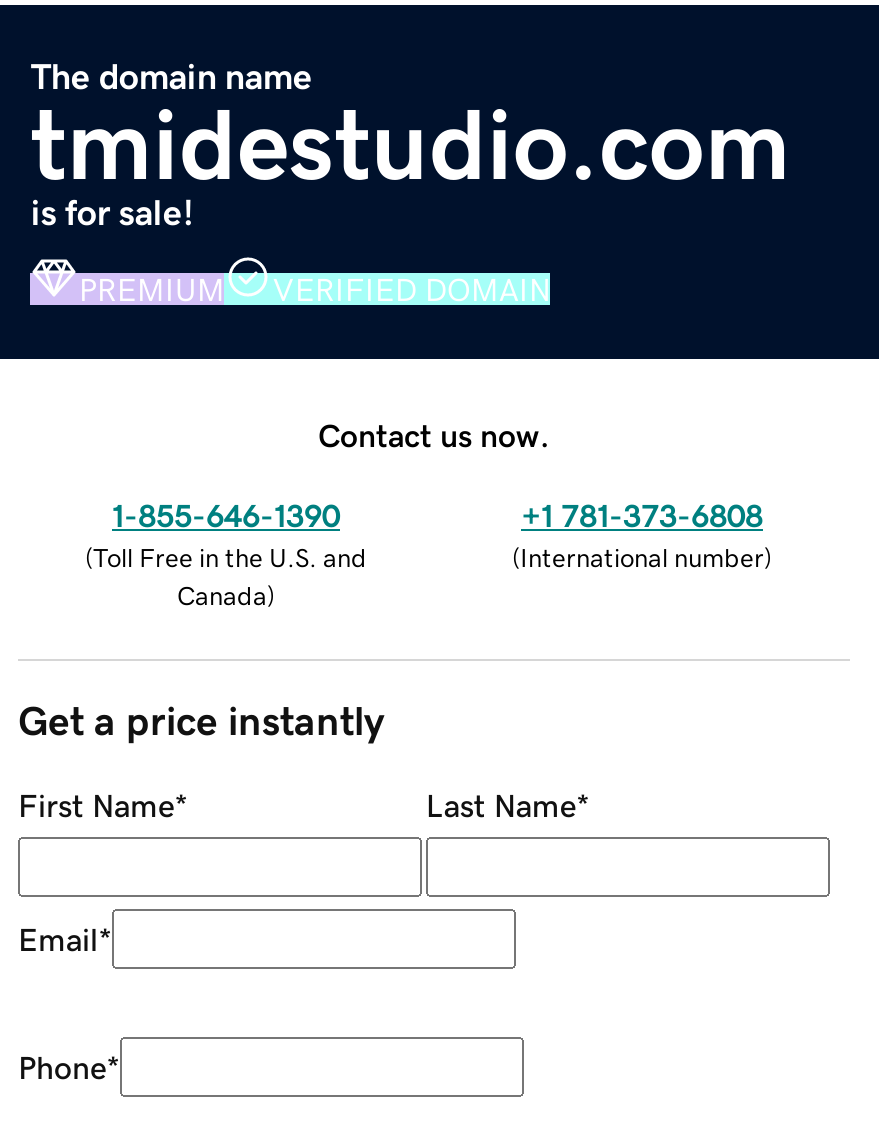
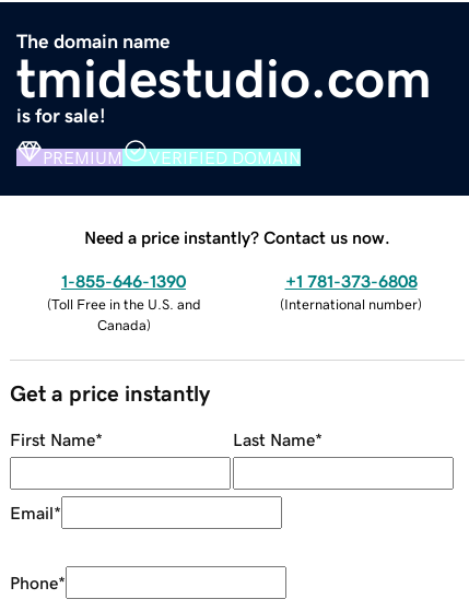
- Contact us now.
+ Need a price instantly? Contact us now.
